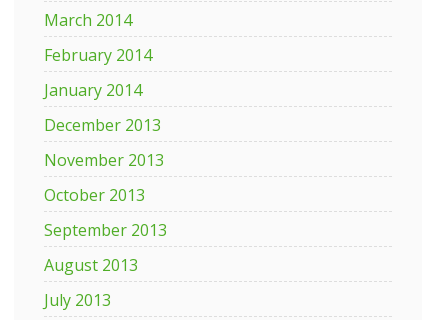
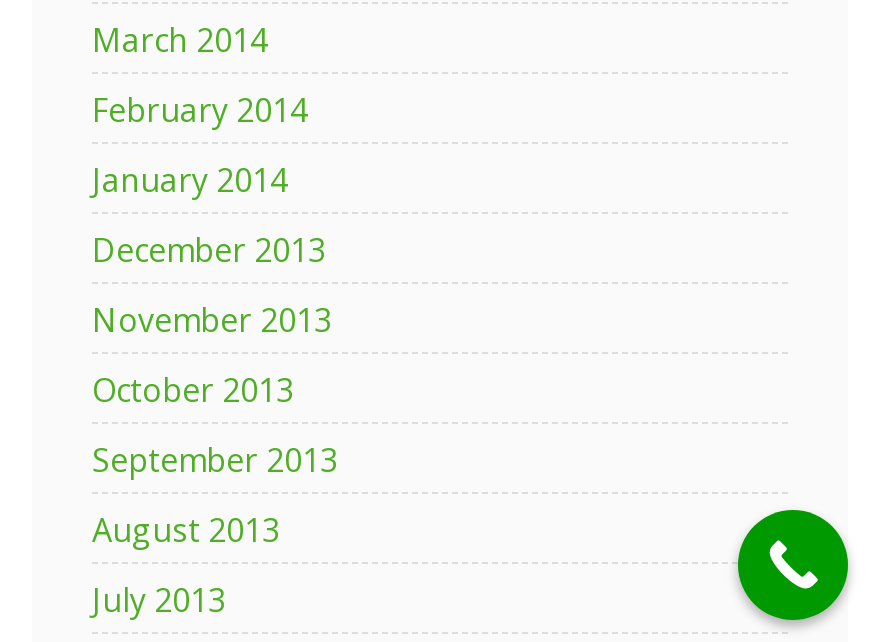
+ [image]
